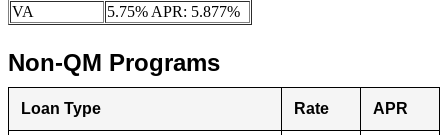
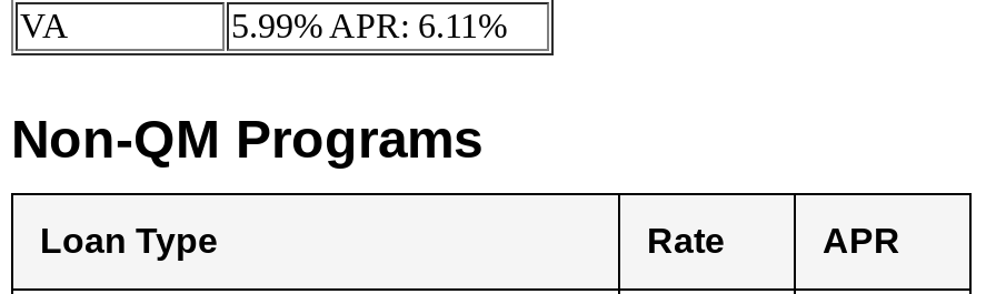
- 5.75% APR: 5.877%
+ 5.99% APR: 6.11%
